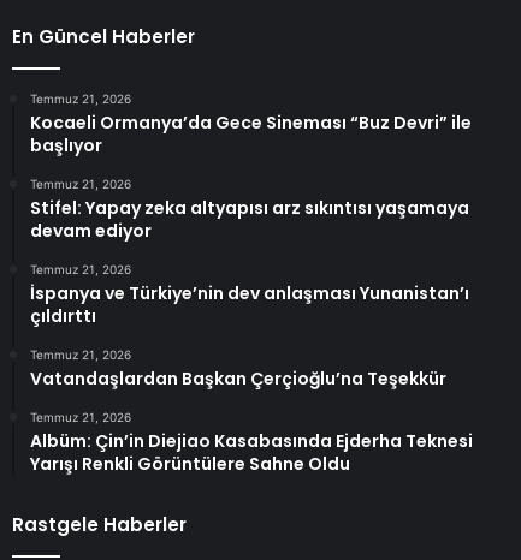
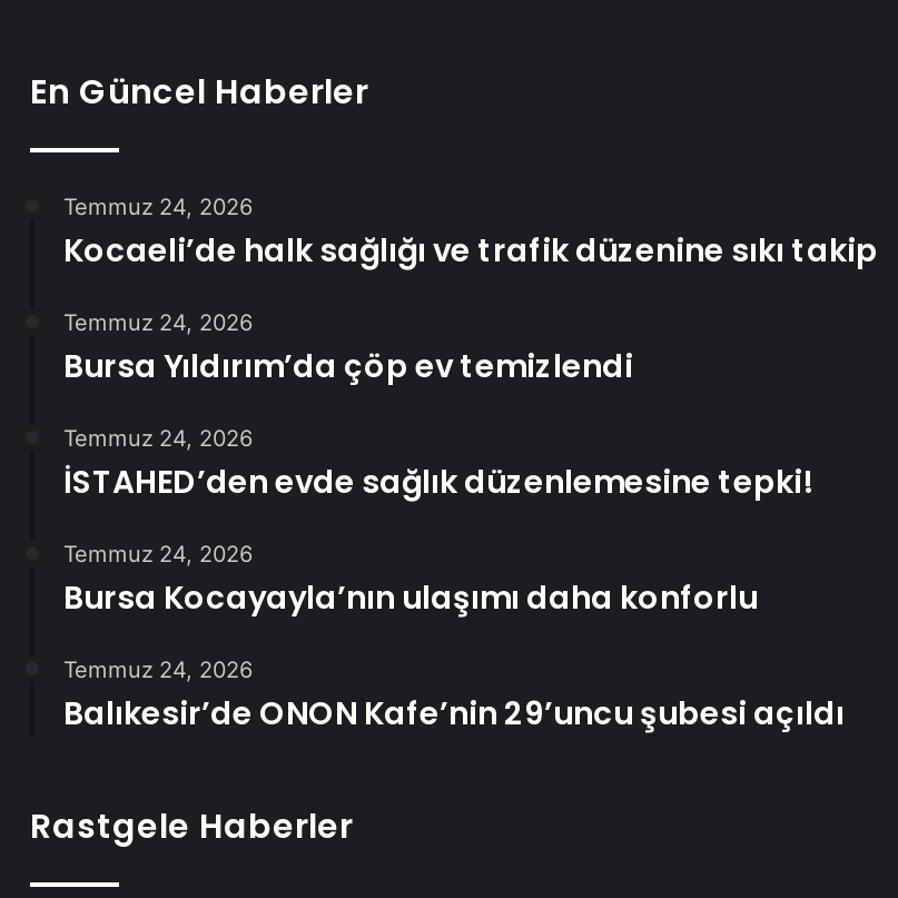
- Temmuz 21, 2026
- Kocaeli Ormanya’da Gece Sineması “Buz Devri” ile
- başlıyor
+ Temmuz 24, 2026
+ Kocaeli’de halk sağlığı ve trafik düzenine sıkı takip

- Temmuz 21, 2026
- Stifel: Yapay zeka altyapısı arz sıkıntısı yaşamaya
- devam ediyor
+ Temmuz 24, 2026
+ Bursa Yıldırım’da çöp ev temizlendi

- Temmuz 21, 2026
- İspanya ve Türkiye’nin dev anlaşması Yunanistan’ı
- çıldırttı
+ Temmuz 24, 2026
+ İSTAHED’den evde sağlık düzenlemesine tepki!

- Temmuz 21, 2026
- Vatandaşlardan Başkan Çerçioğlu’na Teşekkür
+ Temmuz 24, 2026
+ Bursa Kocayayla’nın ulaşımı daha konforlu

- Temmuz 21, 2026
- Albüm: Çin’in Diejiao Kasabasında Ejderha Teknesi
- Yarışı Renkli Görüntülere Sahne Oldu
+ Temmuz 24, 2026
+ Balıkesir’de ONON Kafe’nin 29’uncu şubesi açıldı
